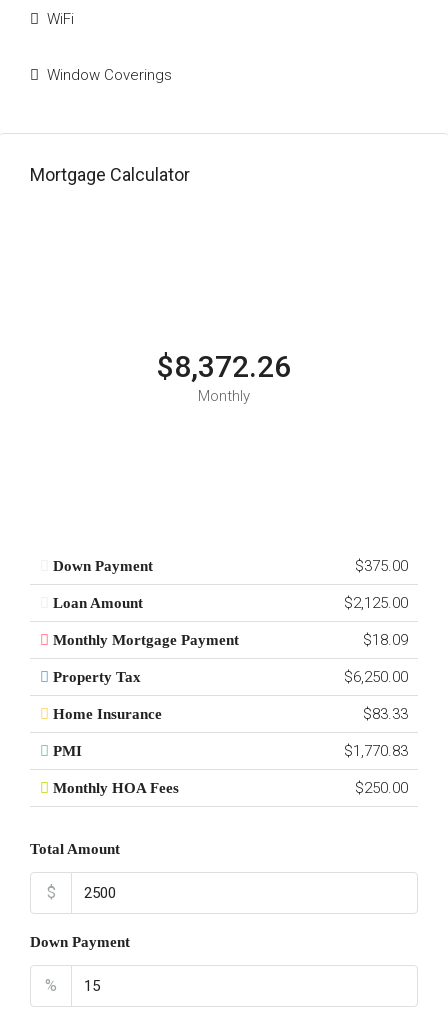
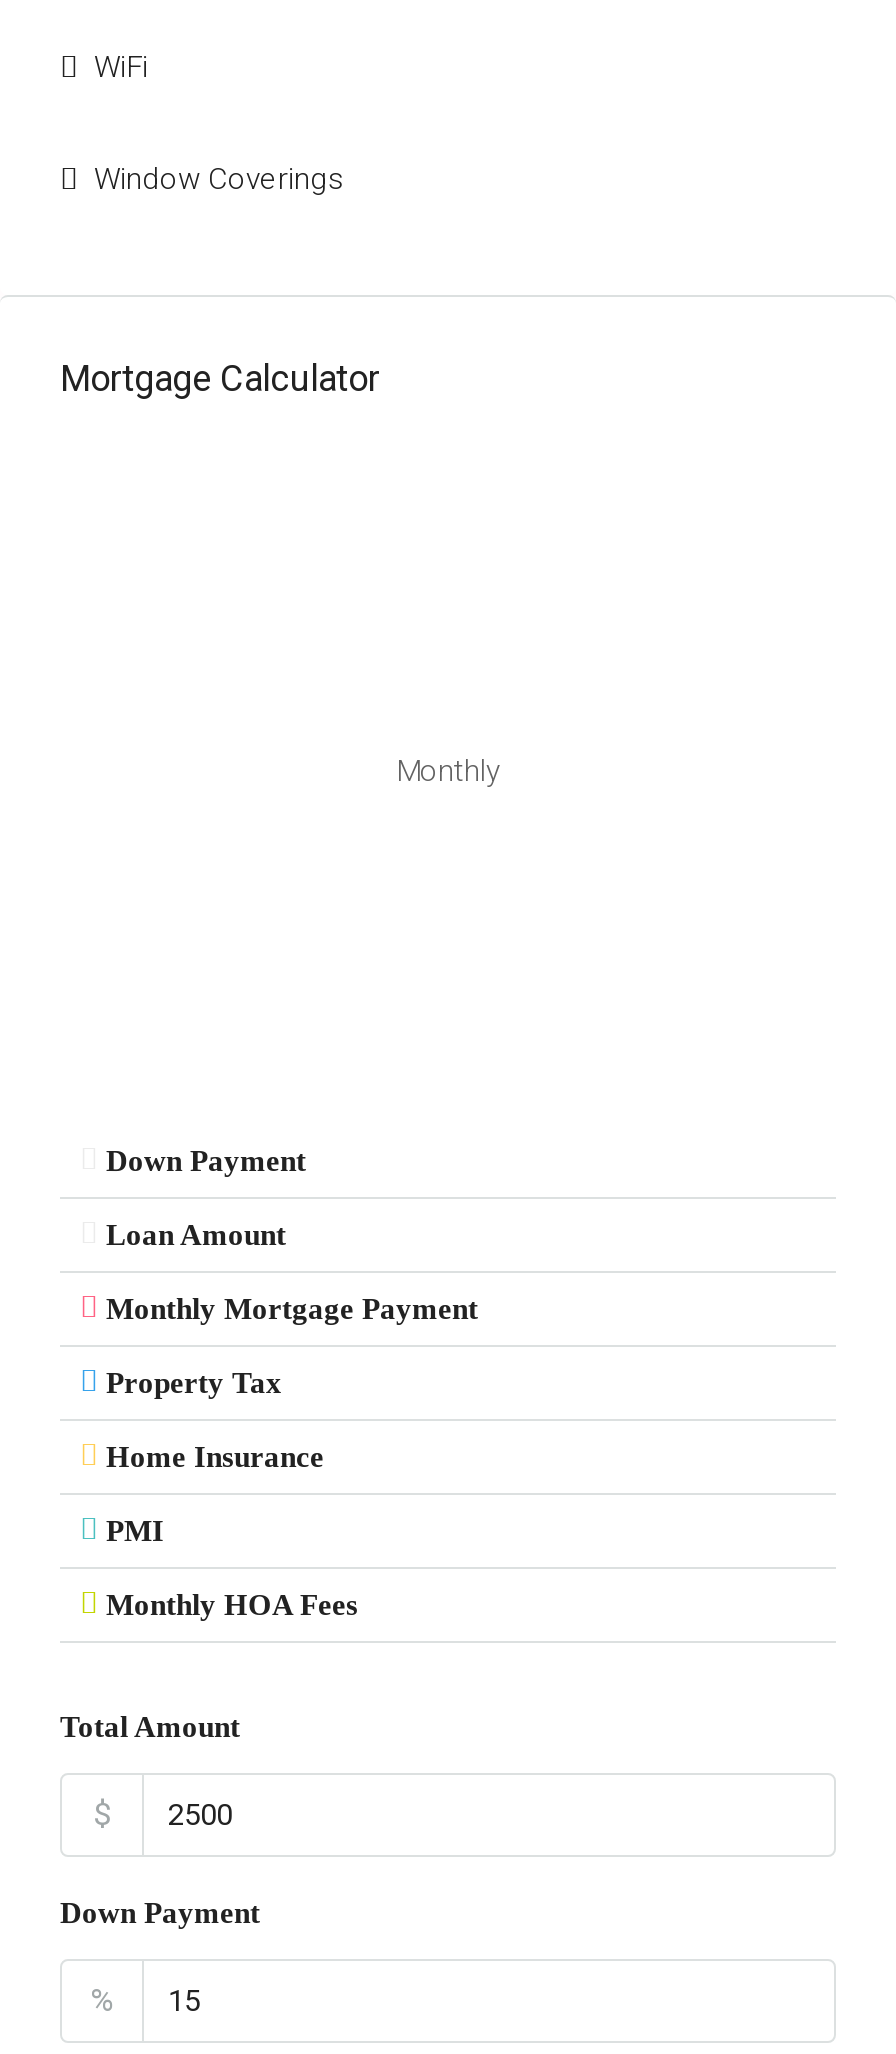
- $8,372.26

moved up: Monthly

- $375.00

- $2,125.00

- $18.09

- $6,250.00

- $83.33

- $1,770.83

- $250.00
